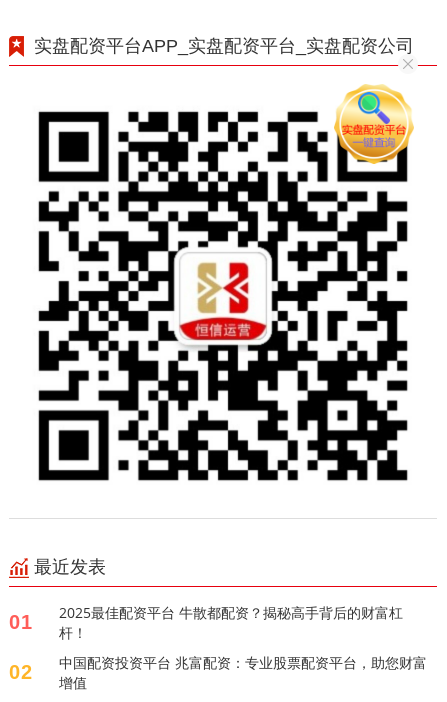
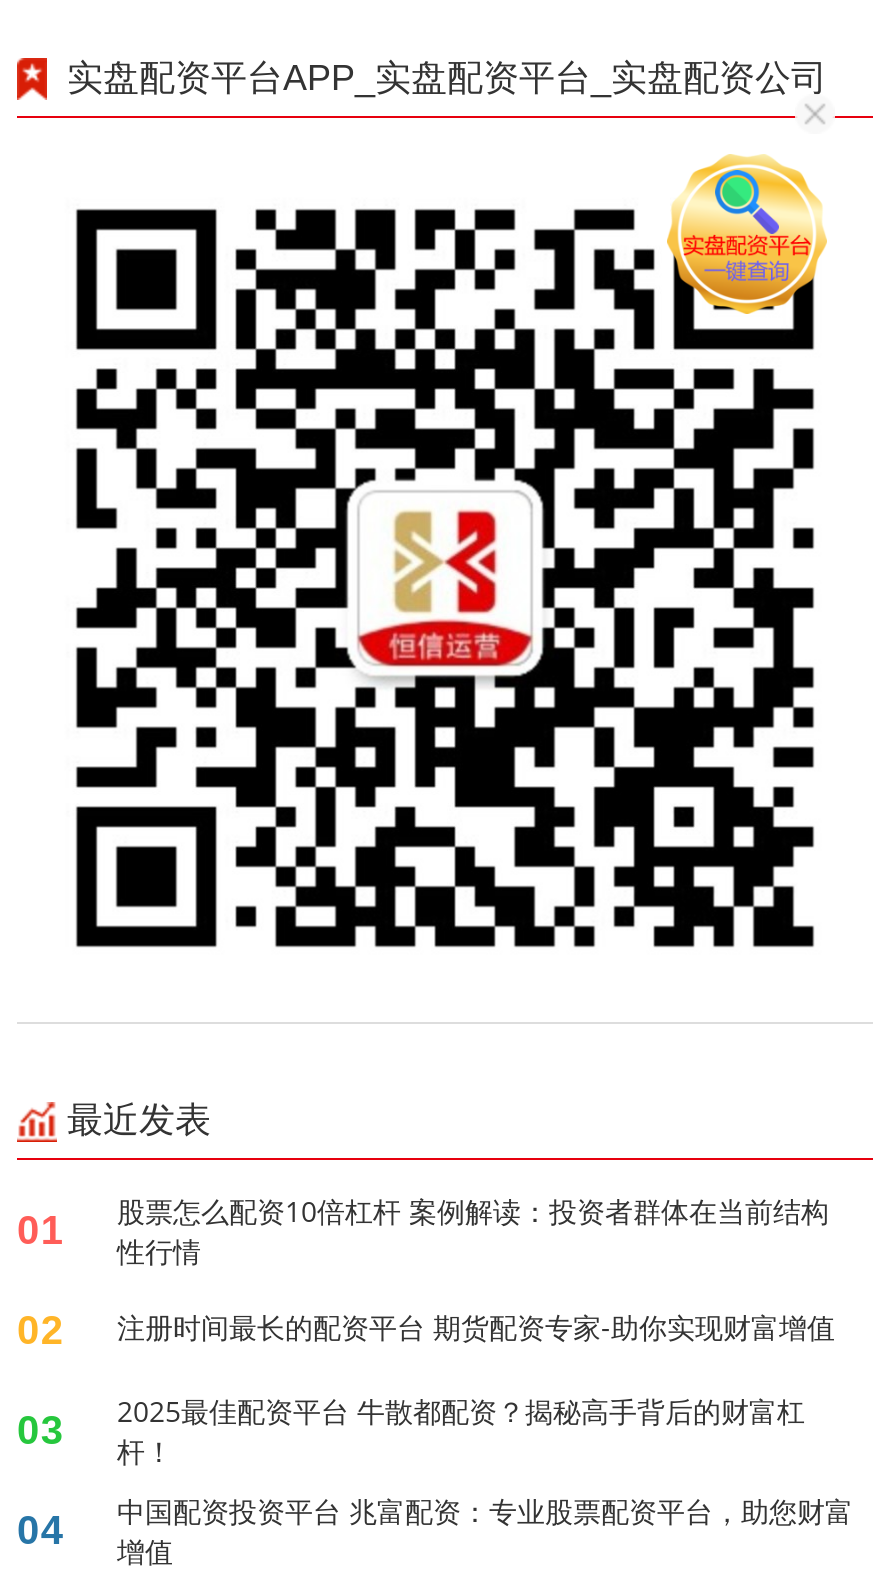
+ 股票怎么配资10倍杠杆 案例解读：投资者群体在当前结构
+ 性行情
+ 02
+ 注册时间最长的配资平台 期货配资专家-助你实现财富增值
+ 03

- 02 中国配资投资平台 兆富配资：专业股票配资平台，助您财富 增值
+ 04 中国配资投资平台 兆富配资：专业股票配资平台，助您财富 增值
